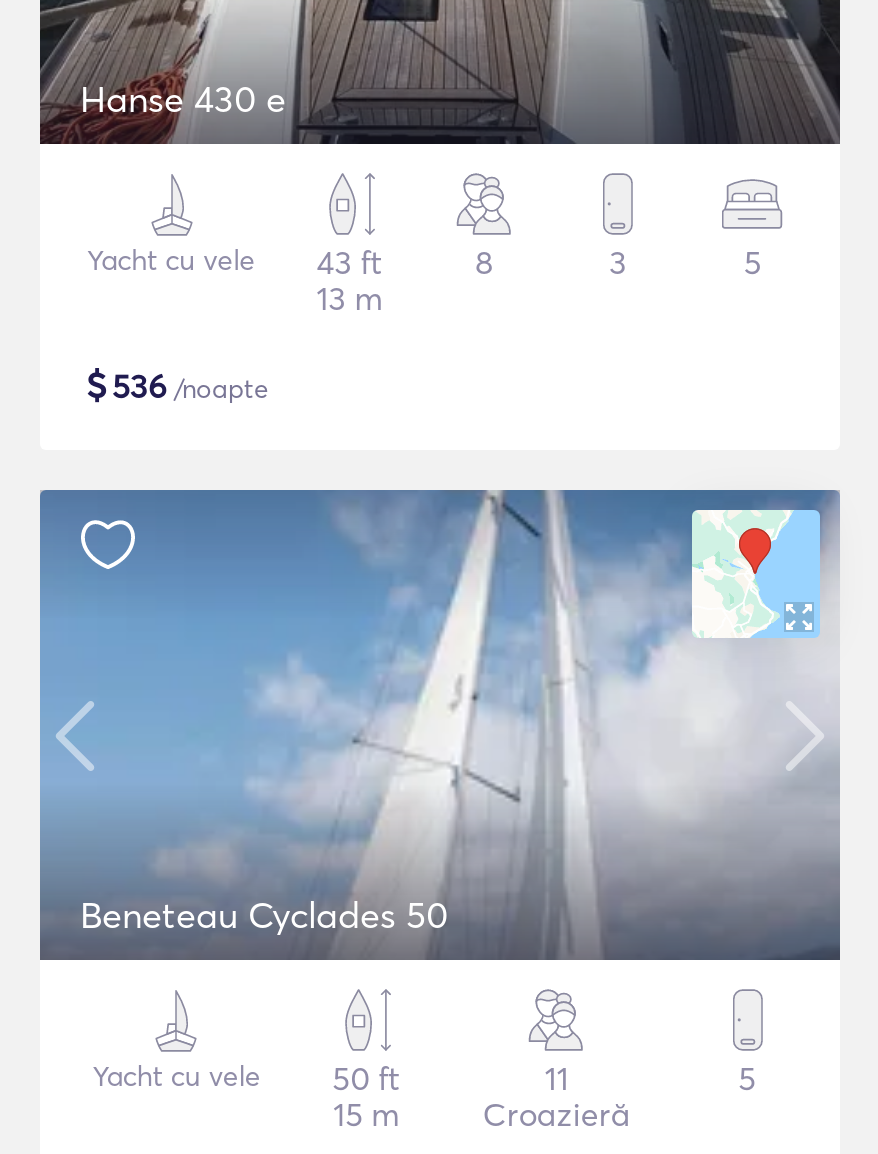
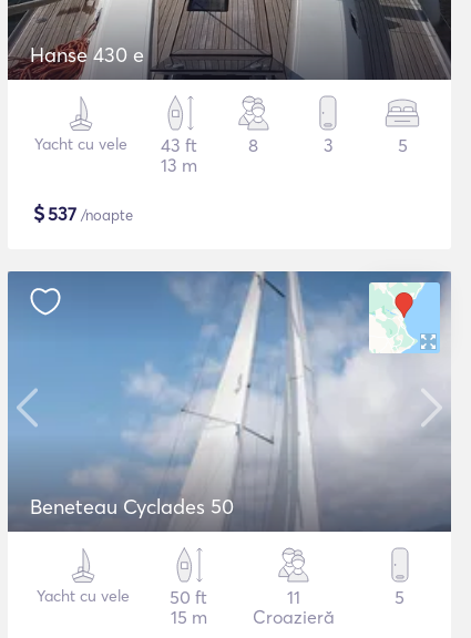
- $536 /noapte
+ $537 /noapte
